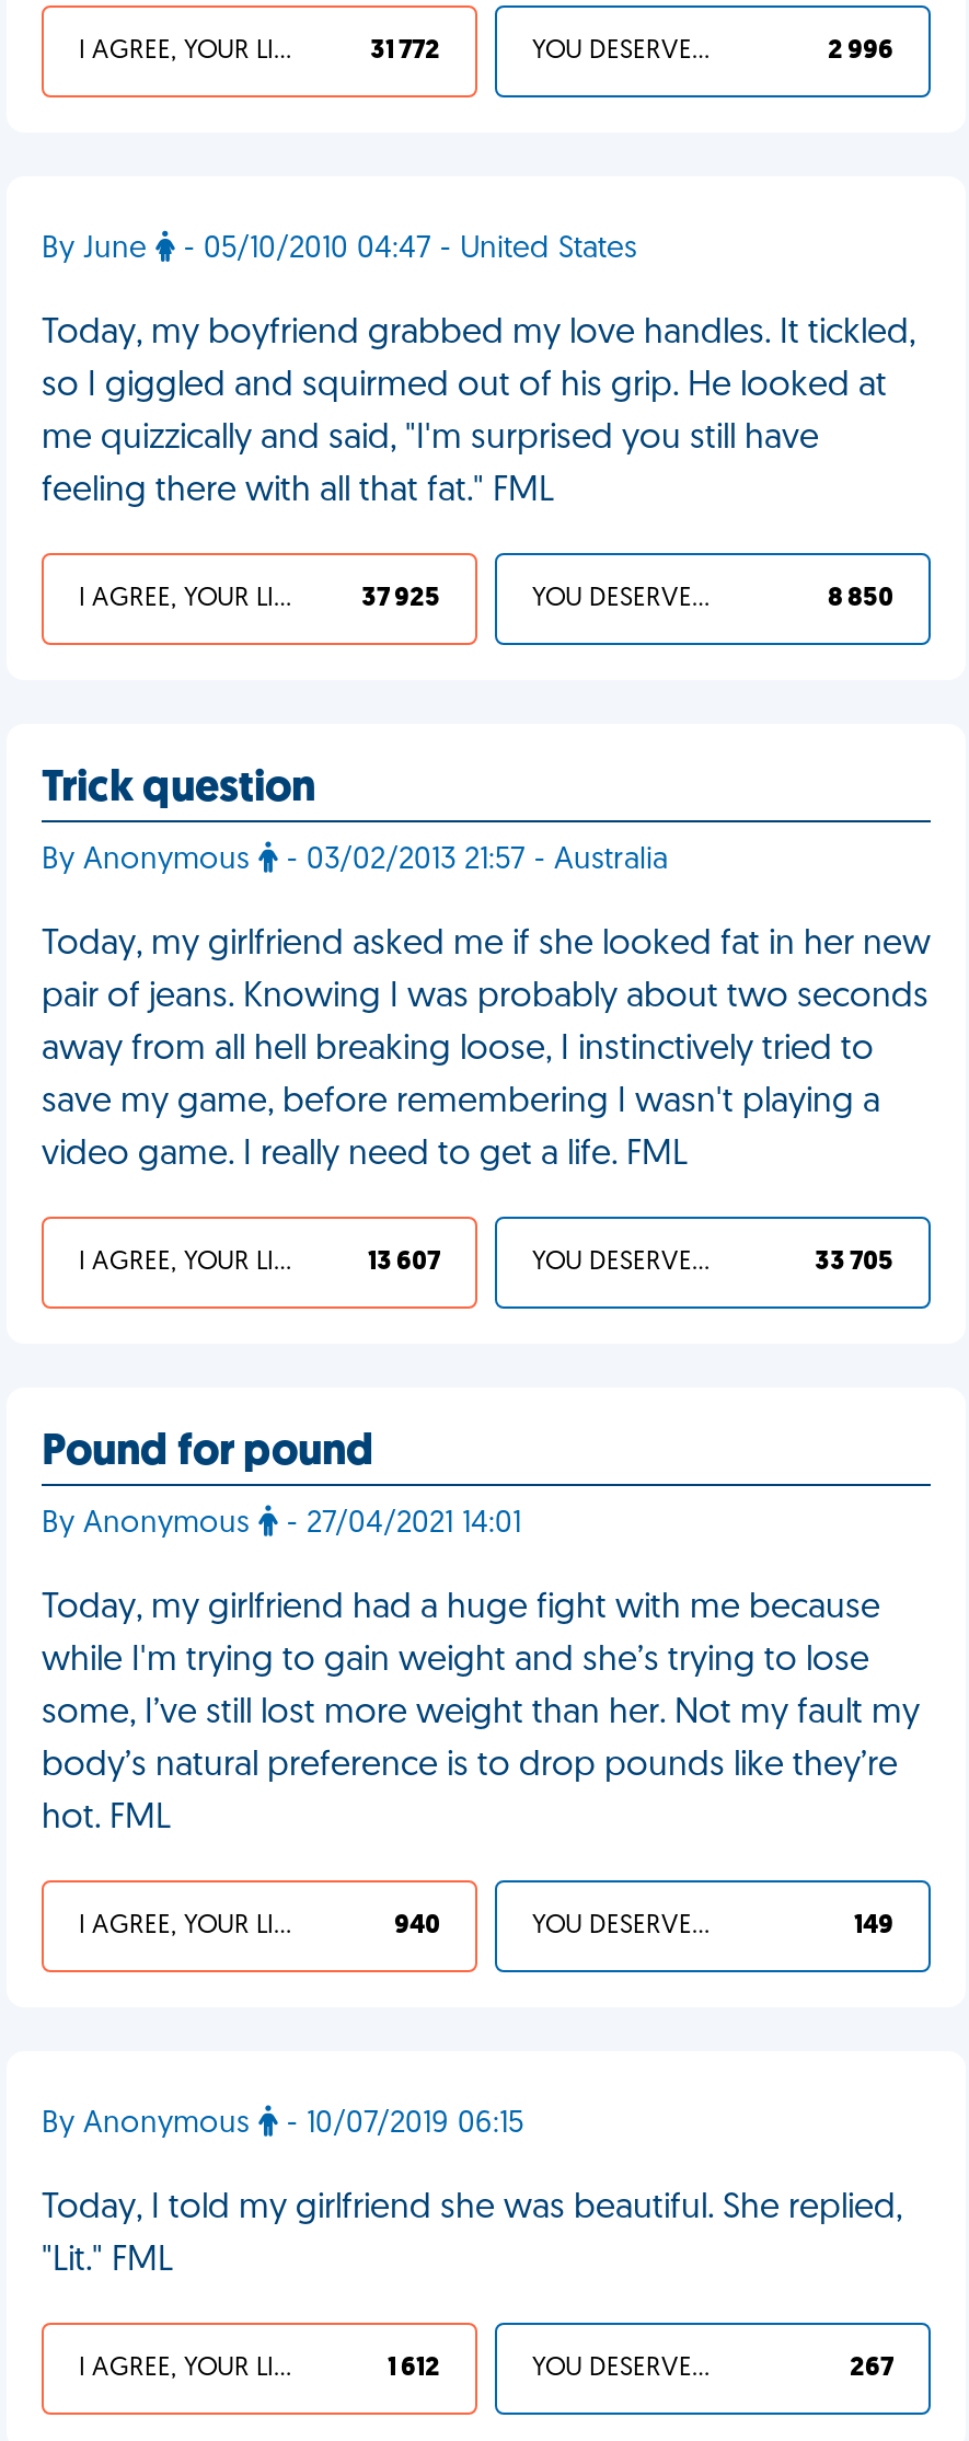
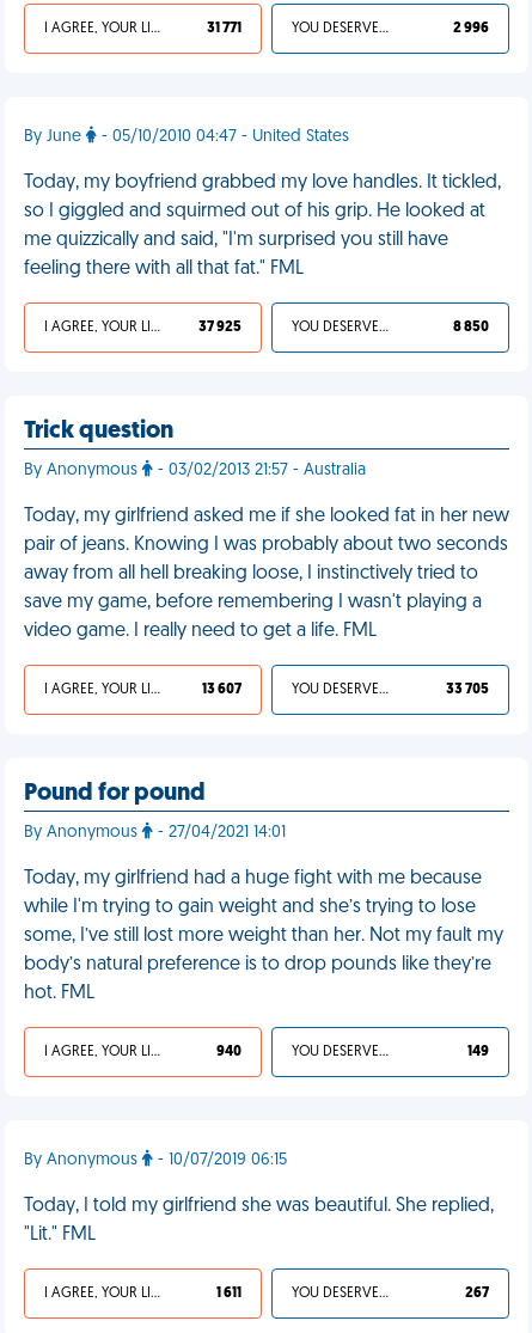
- 31 772
+ 31 771

- 1 612
+ 1 611
